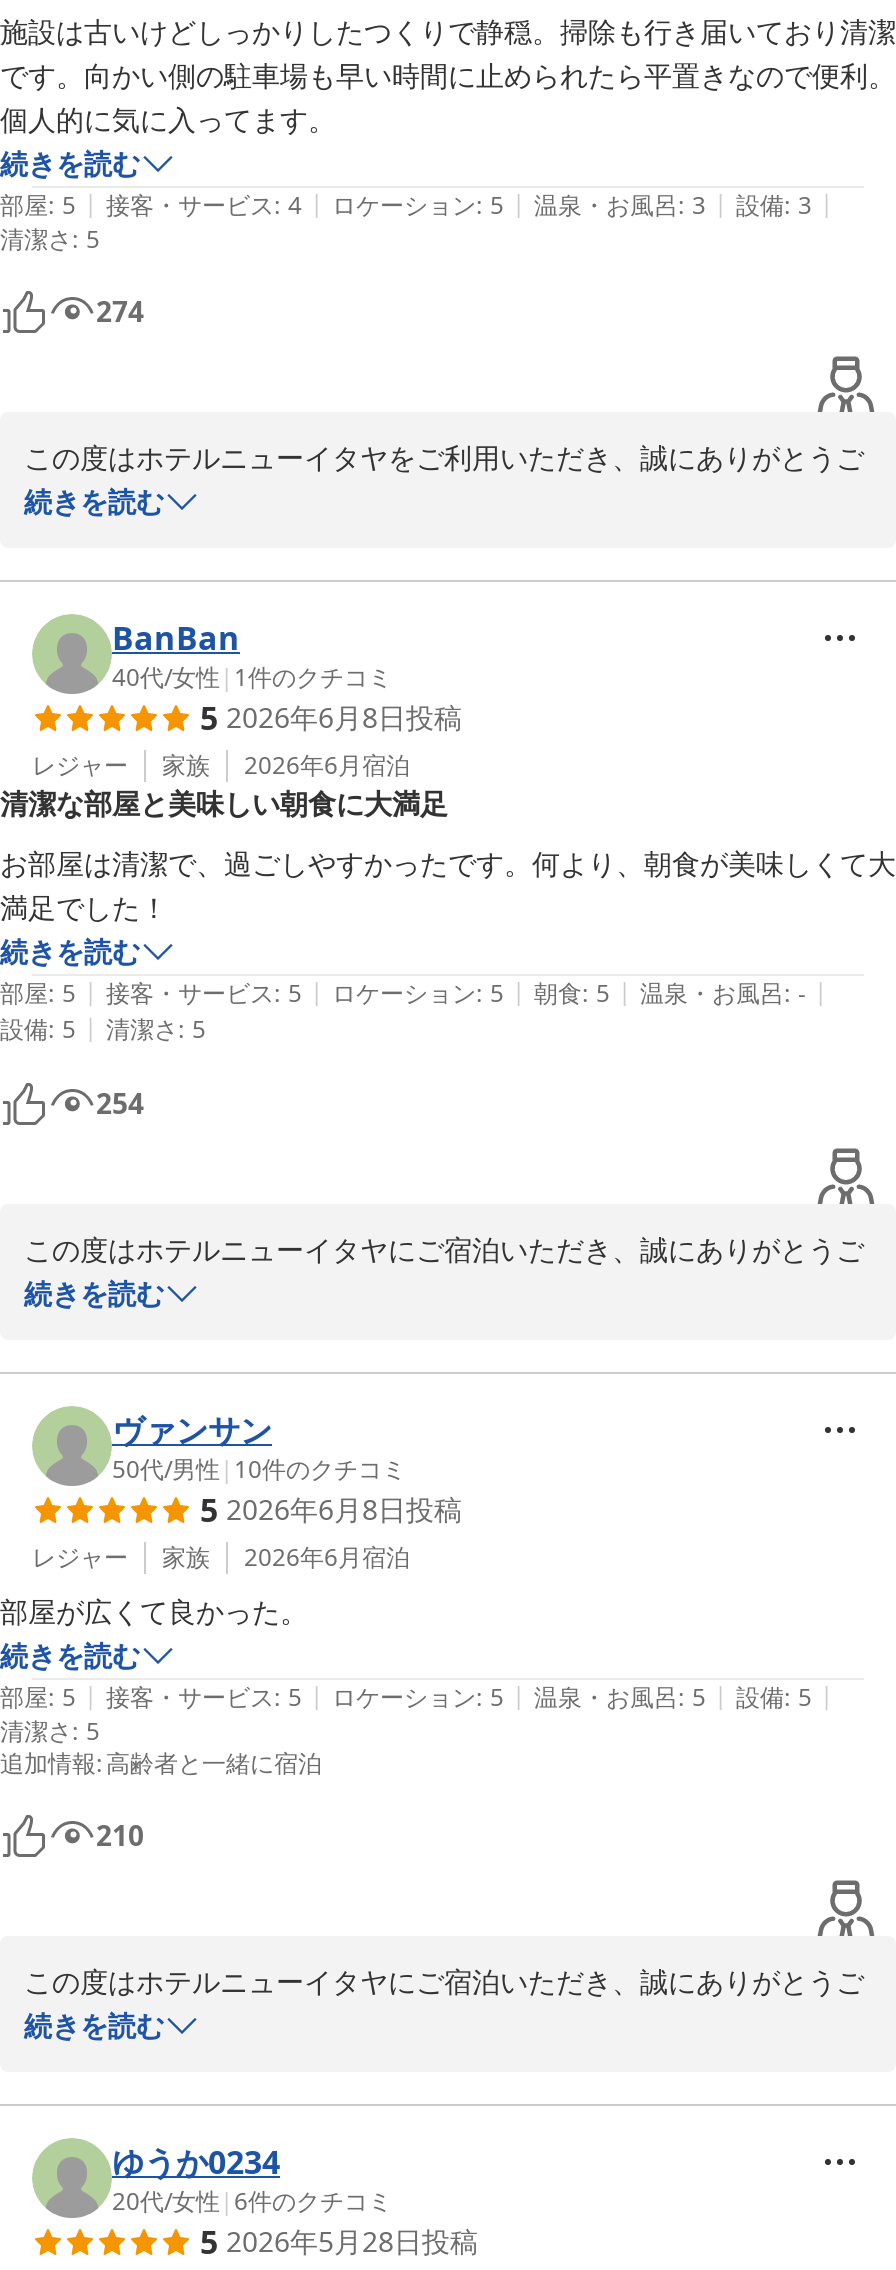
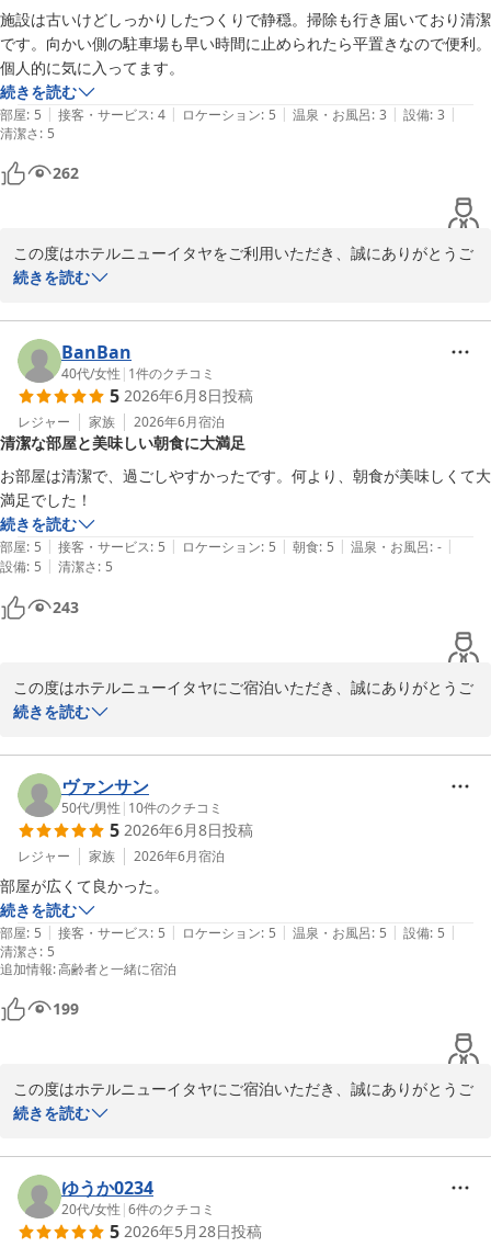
- 274
+ 262

- 254
+ 243

- 210
+ 199
